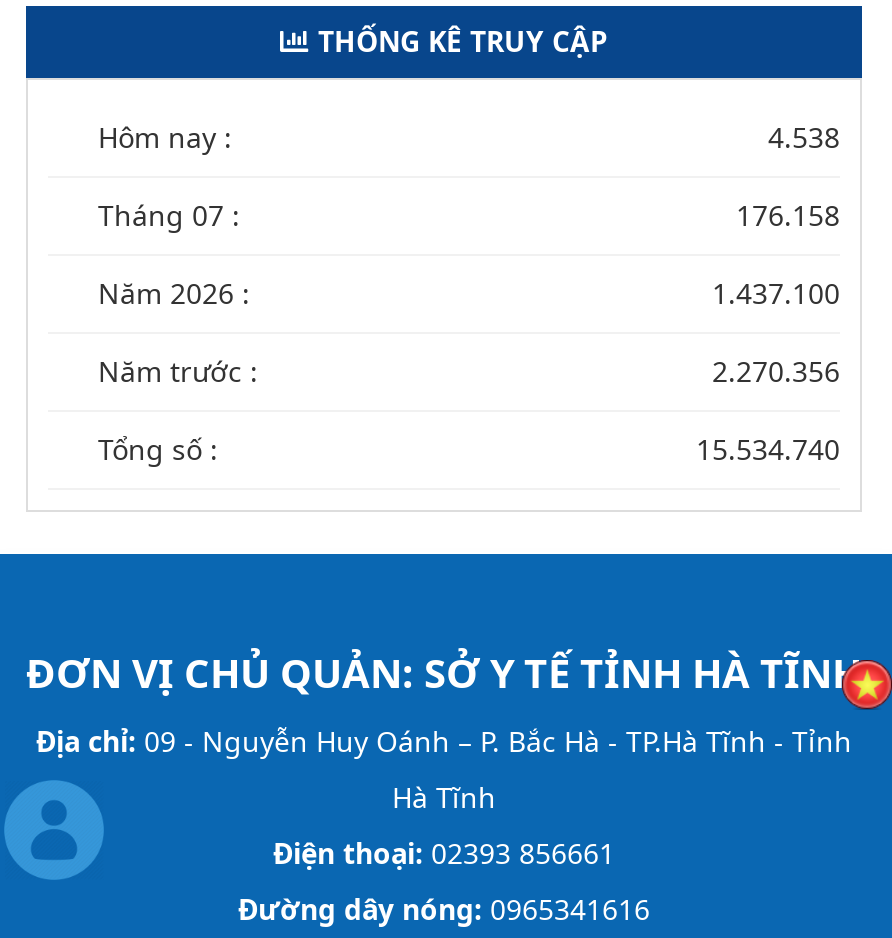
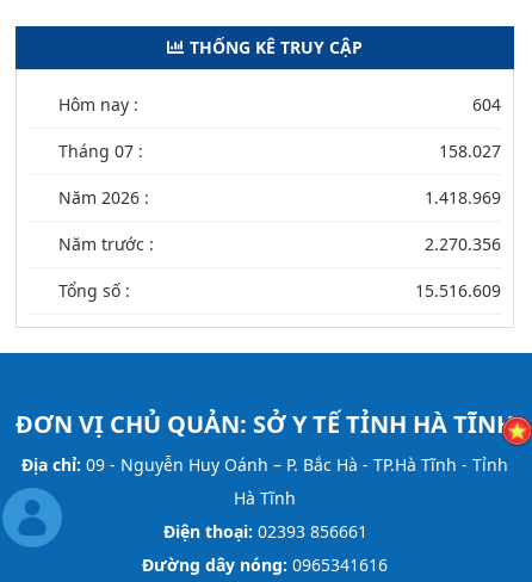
- 4.538
+ 604

- 176.158
+ 158.027

- 1.437.100
+ 1.418.969

- 15.534.740
+ 15.516.609
